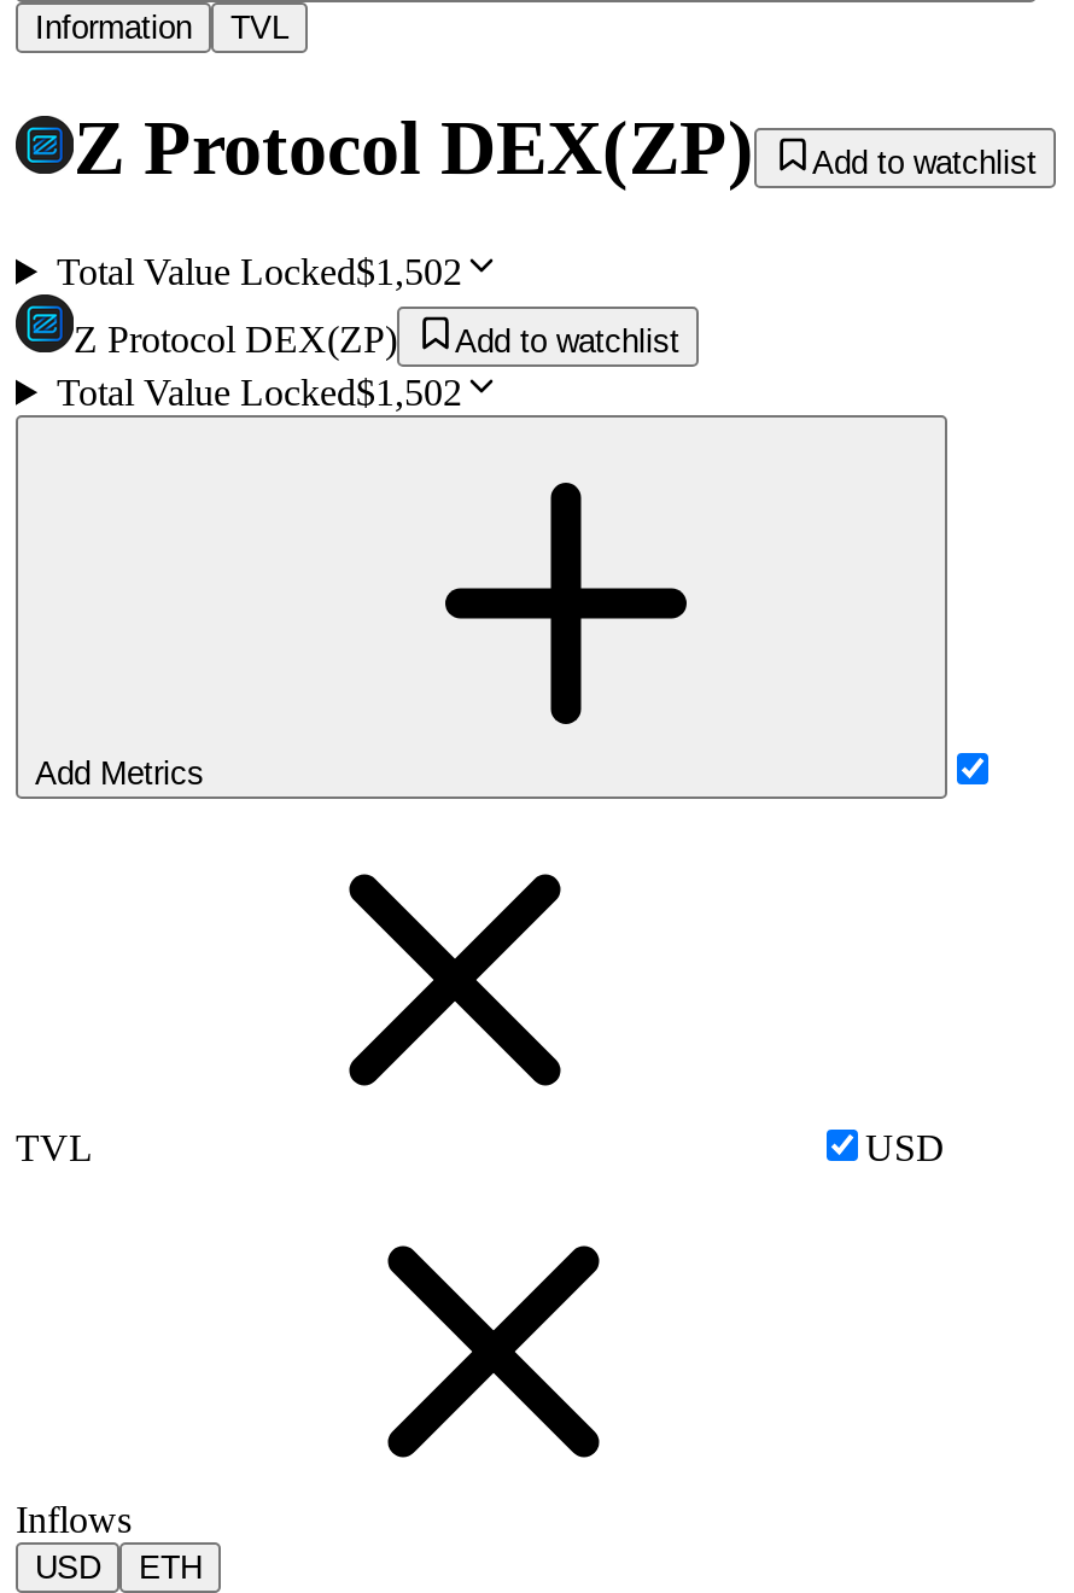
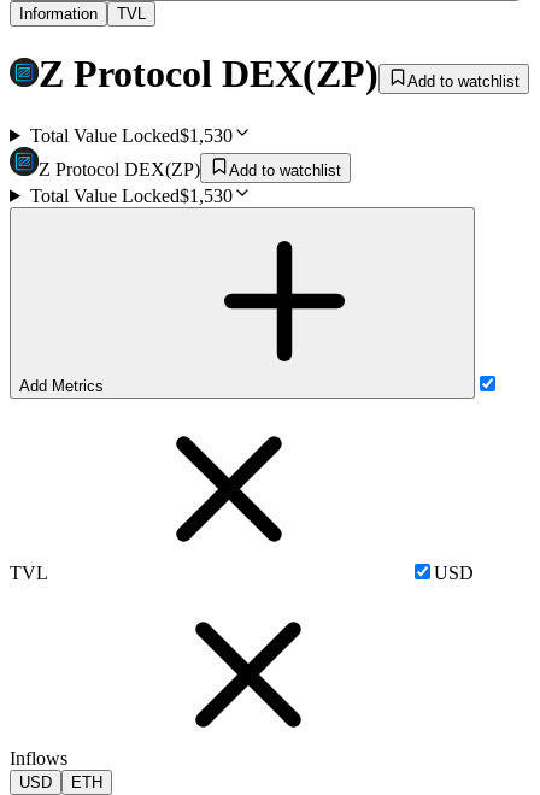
- Total Value Locked$1,502
+ Total Value Locked$1,530

- Total Value Locked$1,502
+ Total Value Locked$1,530
